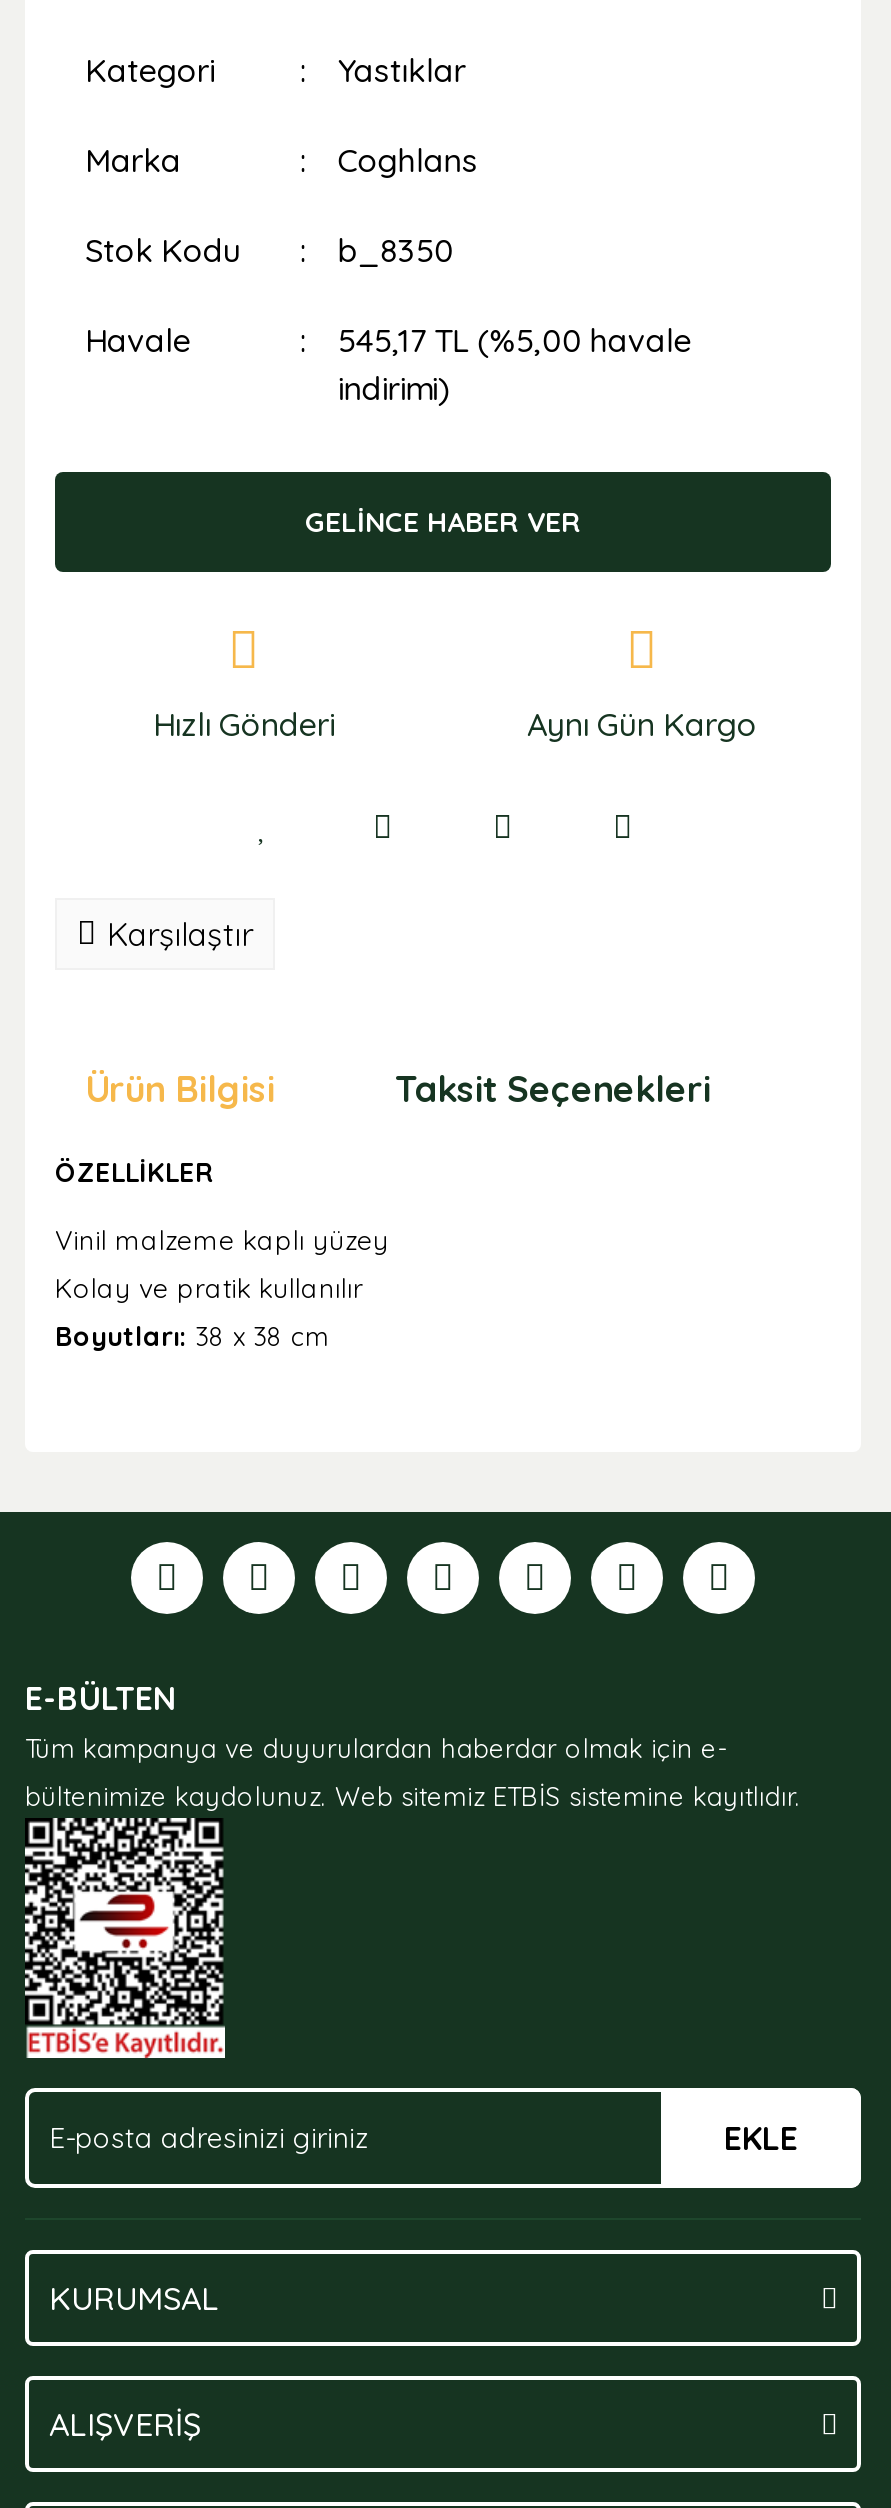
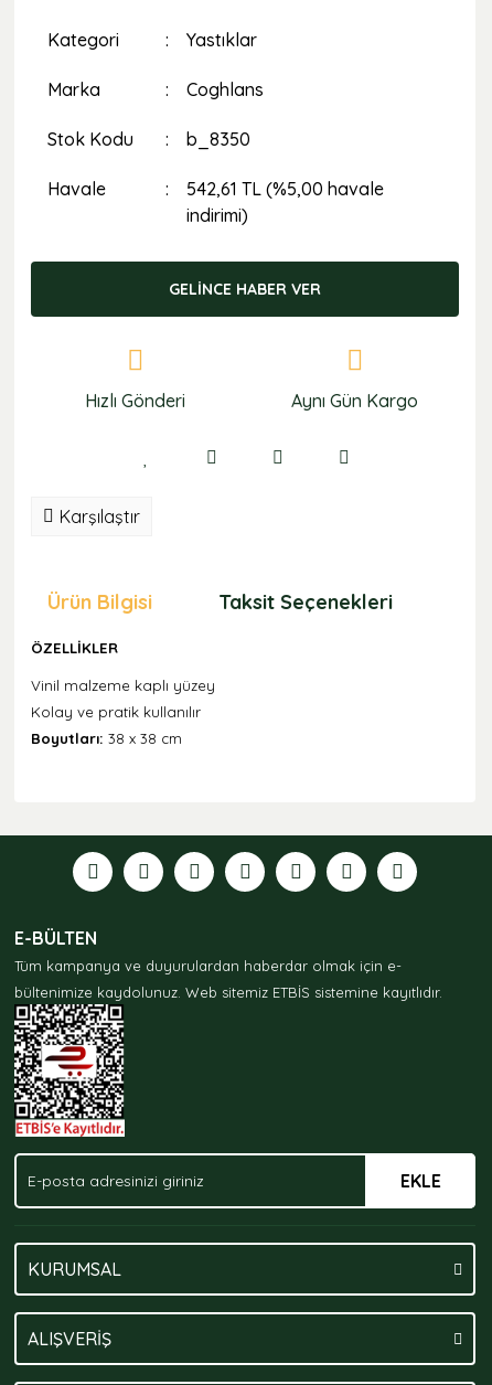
- 545,17 TL (%5,00 havale
+ 542,61 TL (%5,00 havale
